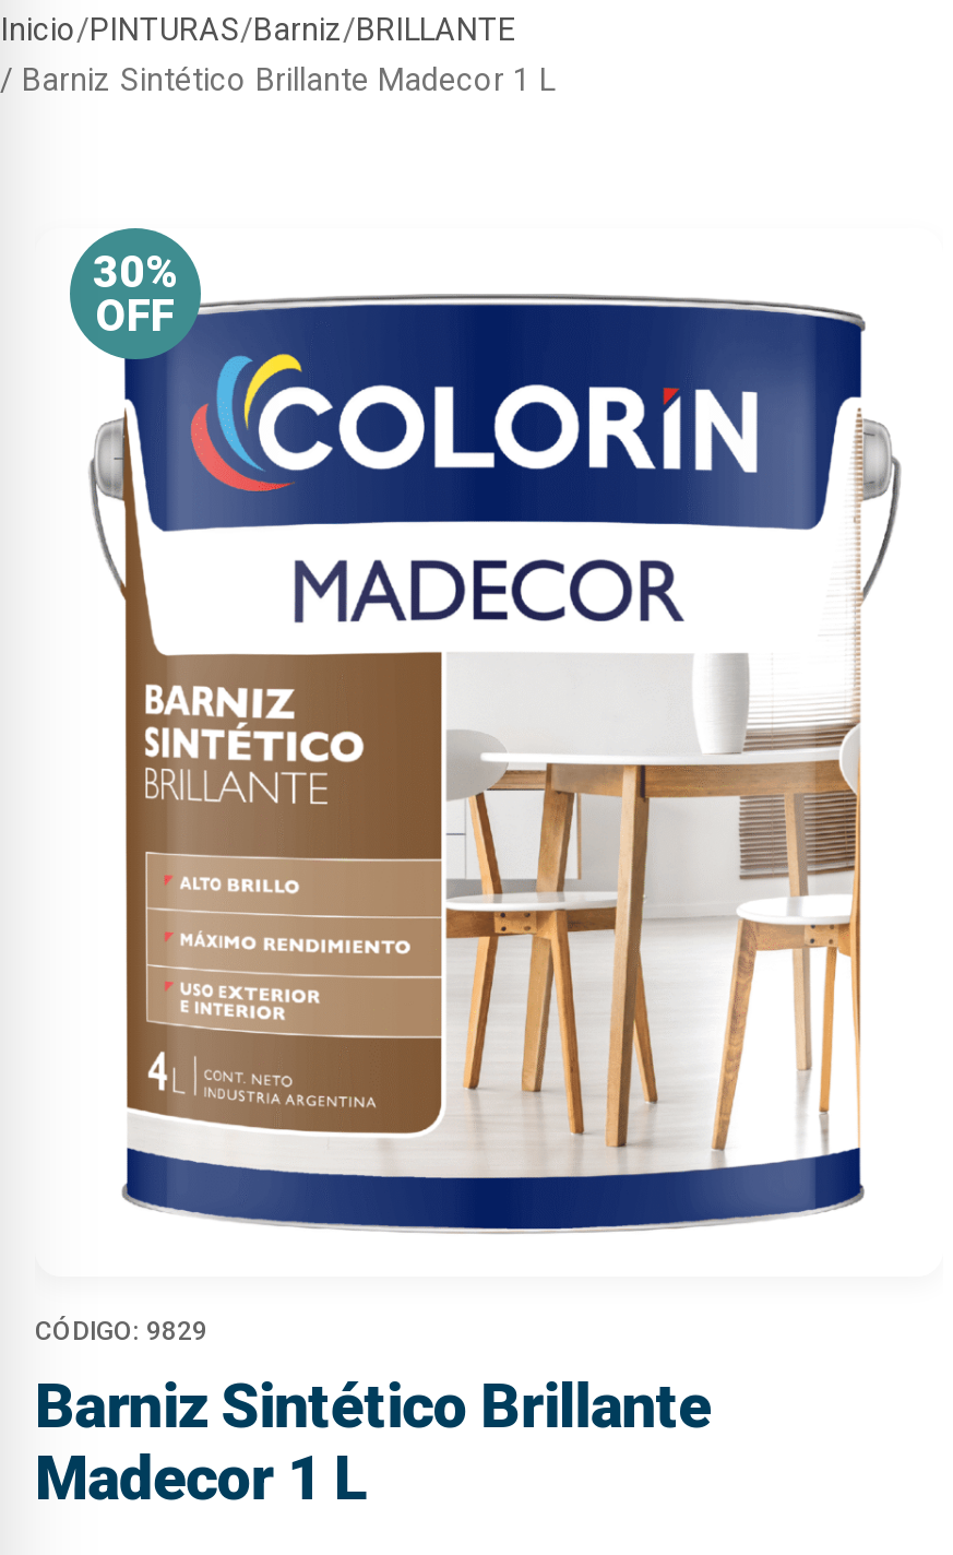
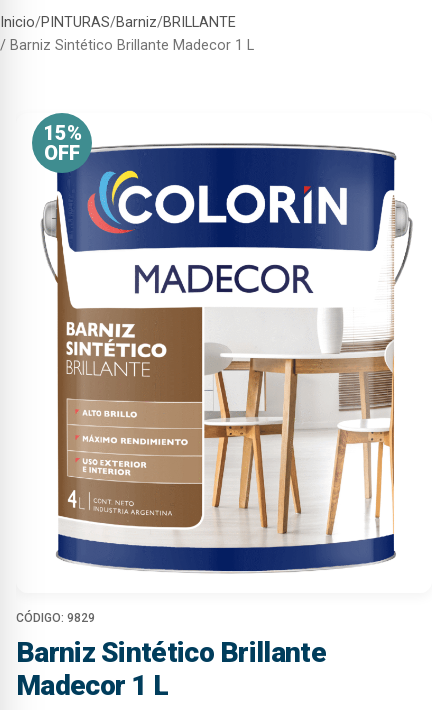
- 30%
+ 15%
